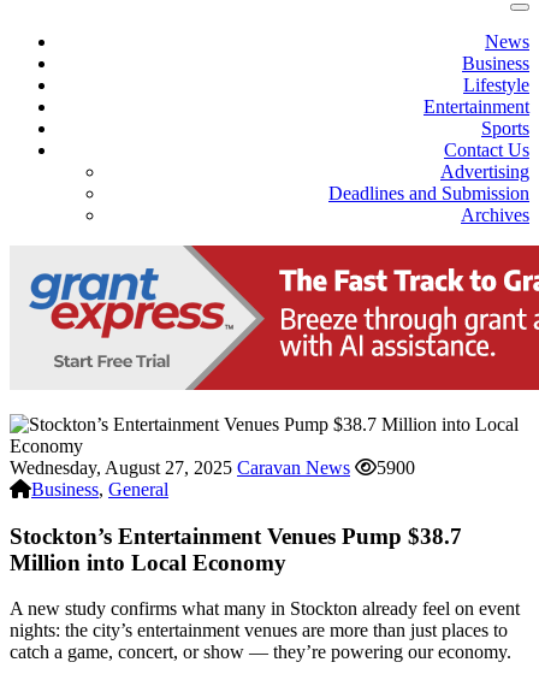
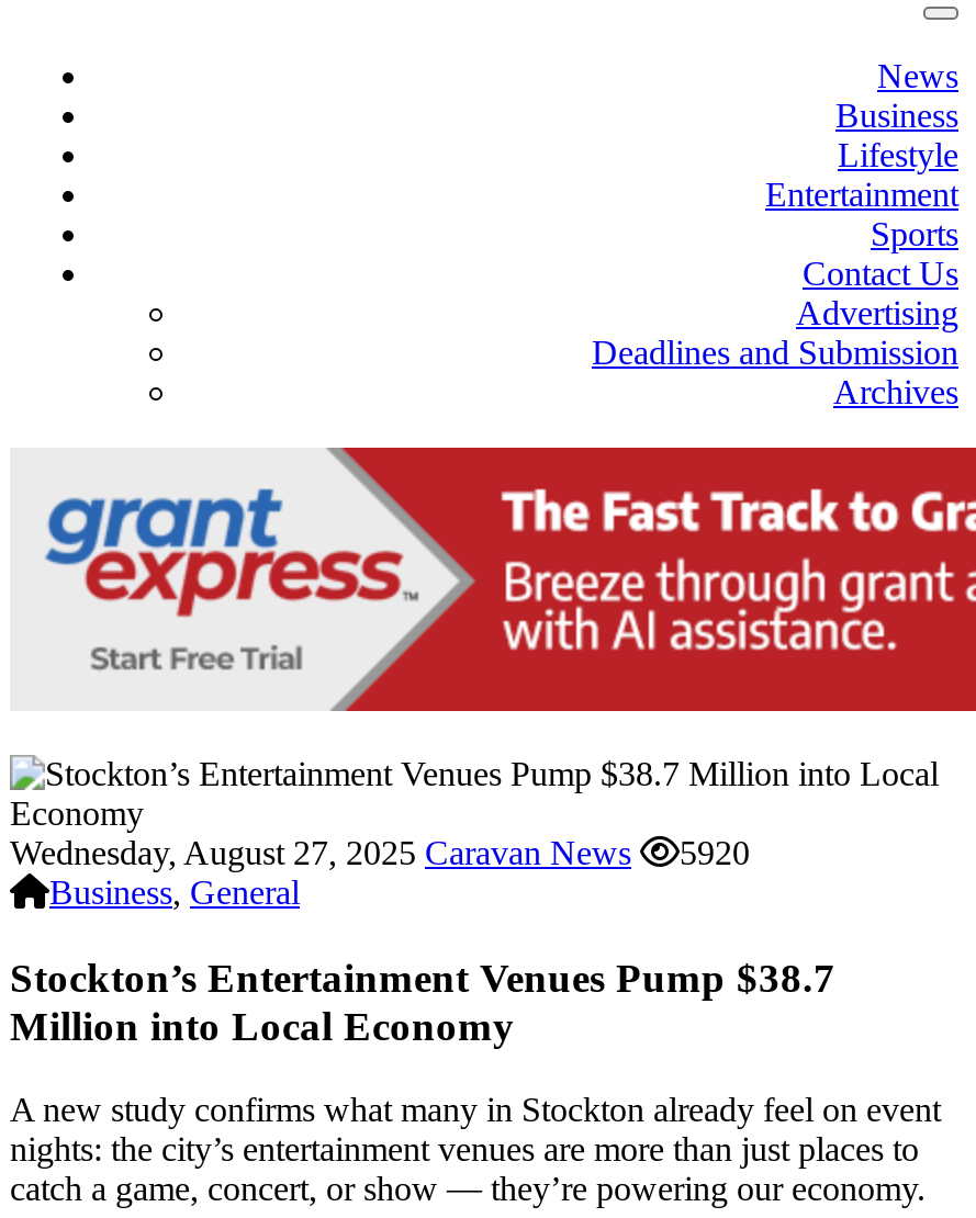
- Wednesday, August 27, 2025 Caravan News 5900
+ Wednesday, August 27, 2025 Caravan News 5920
